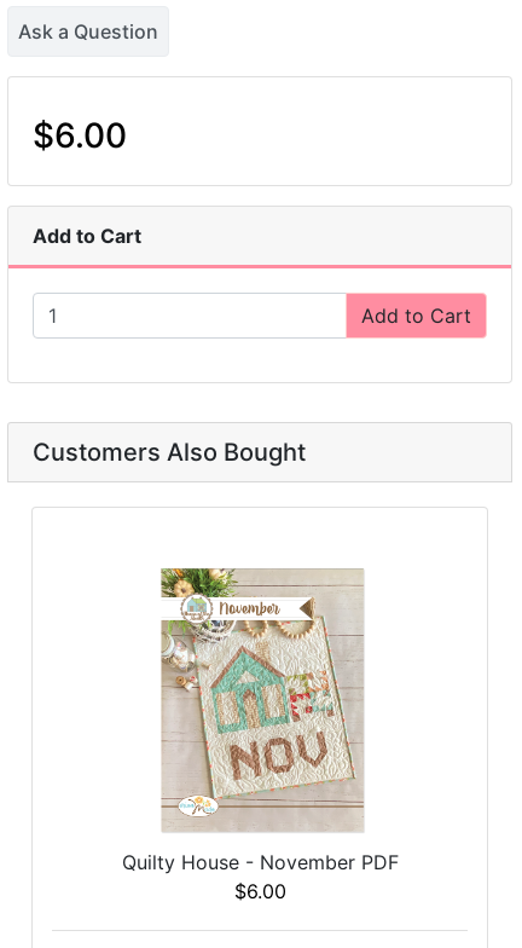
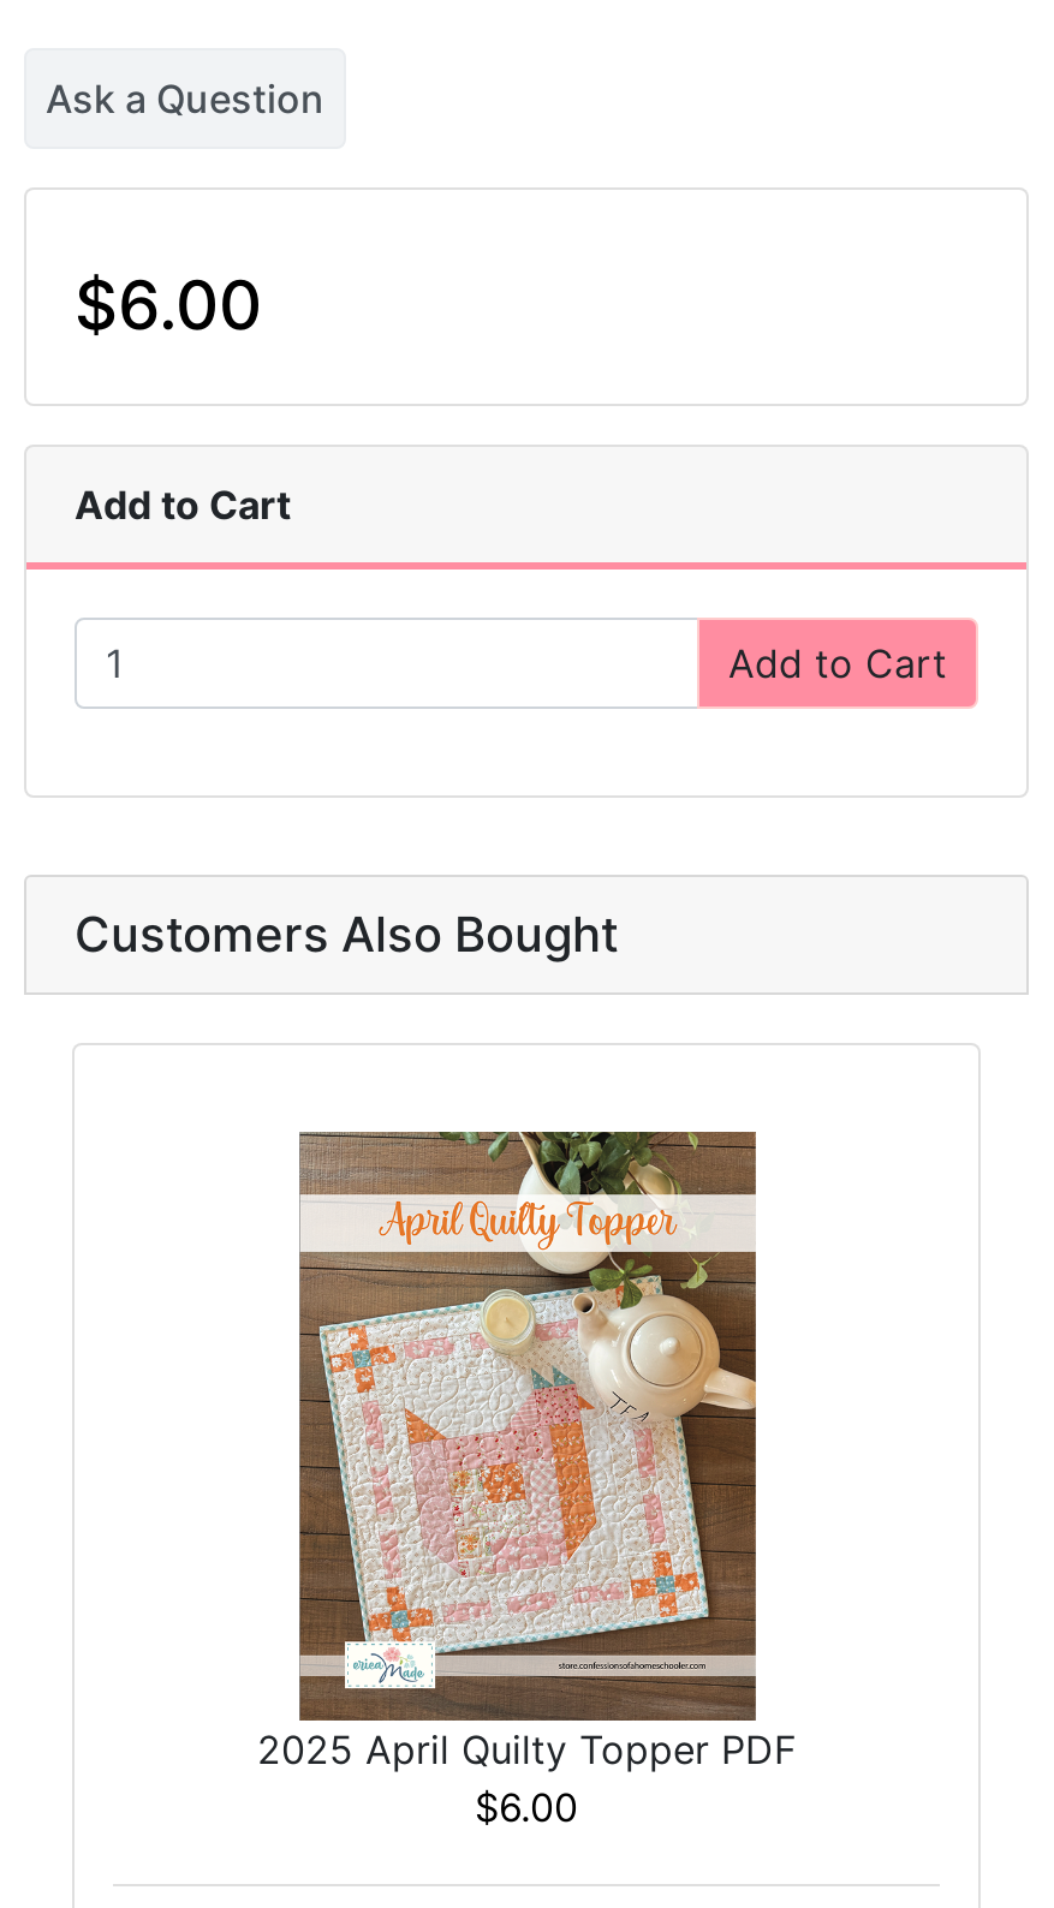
- [image]
- Quilty House - November PDF
+ [image]
+ 2025 April Quilty Topper PDF
